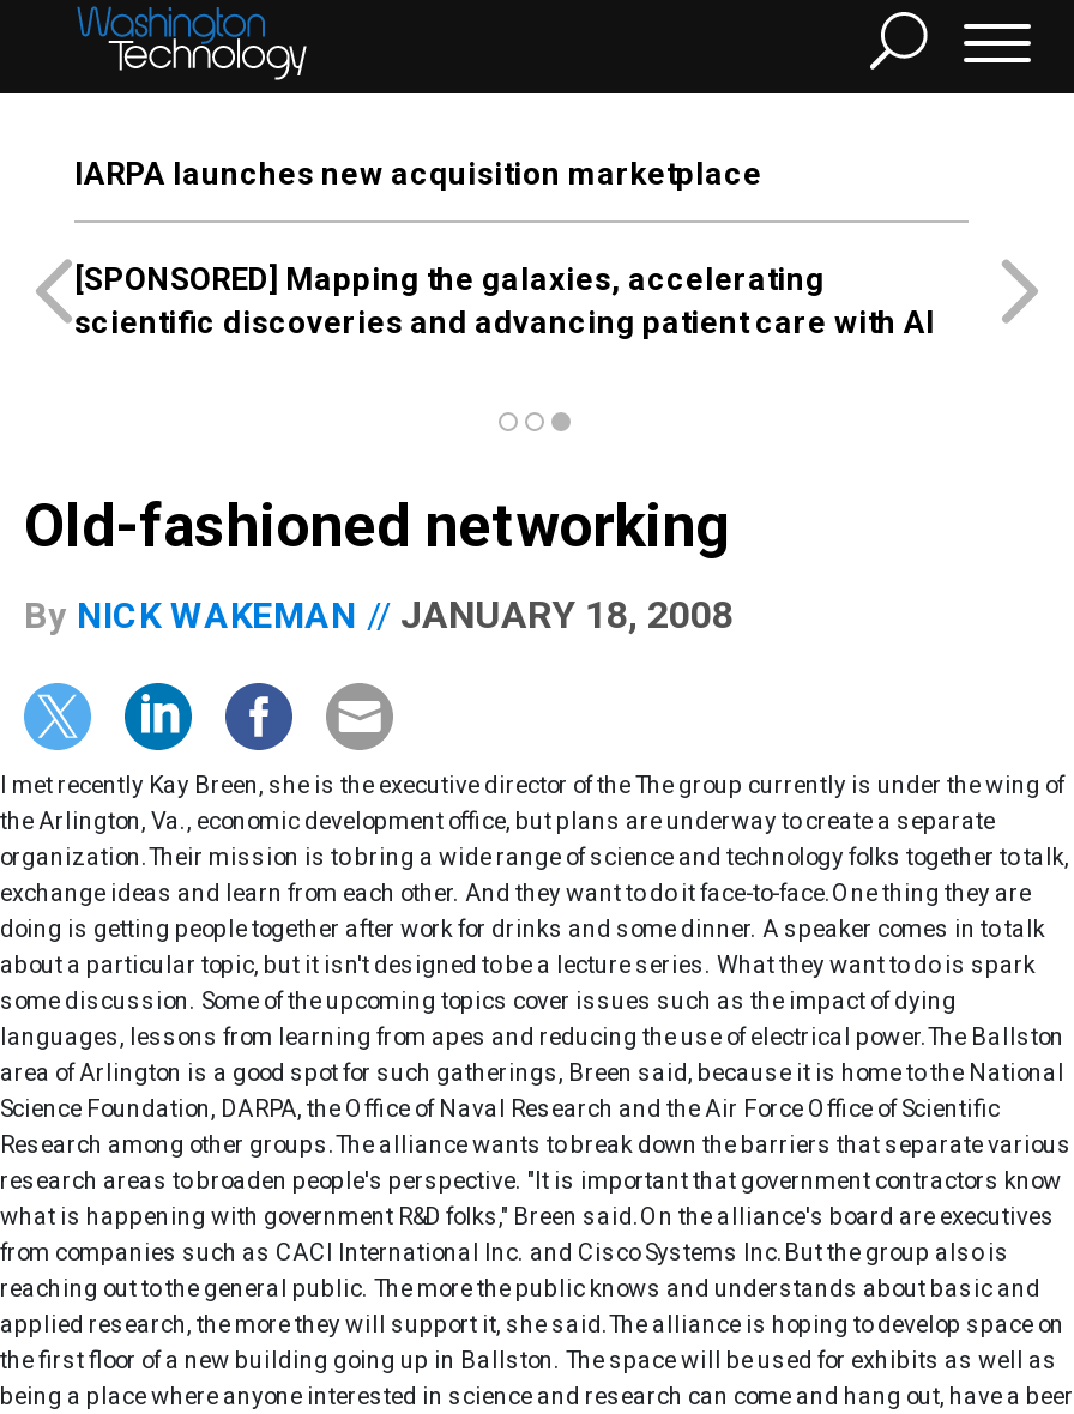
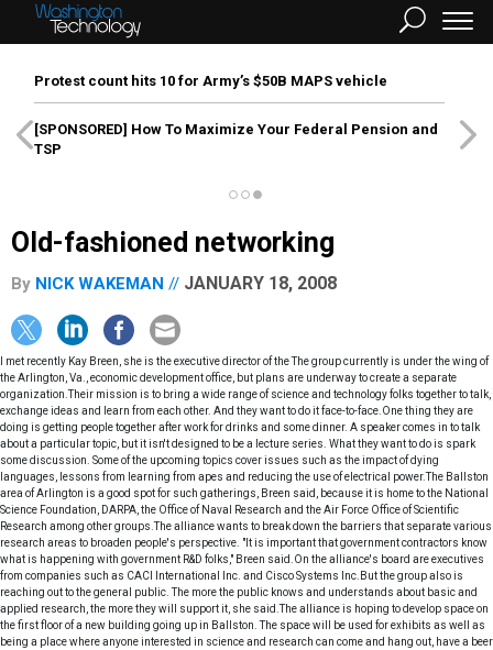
- IARPA launches new acquisition marketplace
+ Protest count hits 10 for Army’s $50B MAPS vehicle

- [SPONSORED] Mapping the galaxies, accelerating
- scientific discoveries and advancing patient care with AI
+ [SPONSORED] How To Maximize Your Federal Pension and
+ TSP
